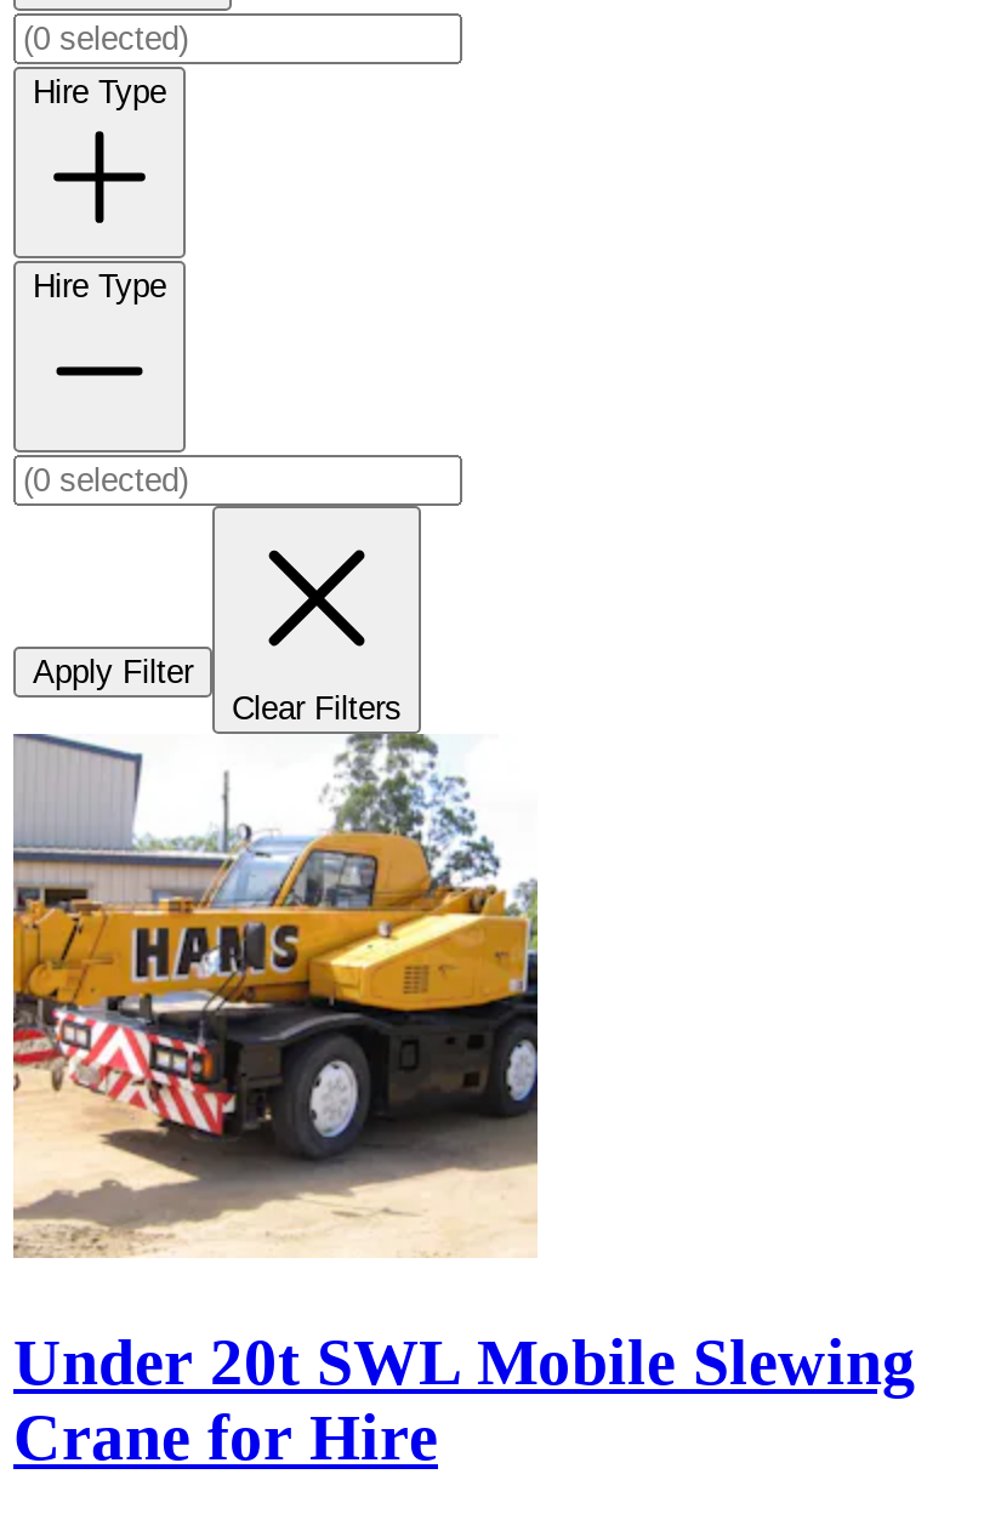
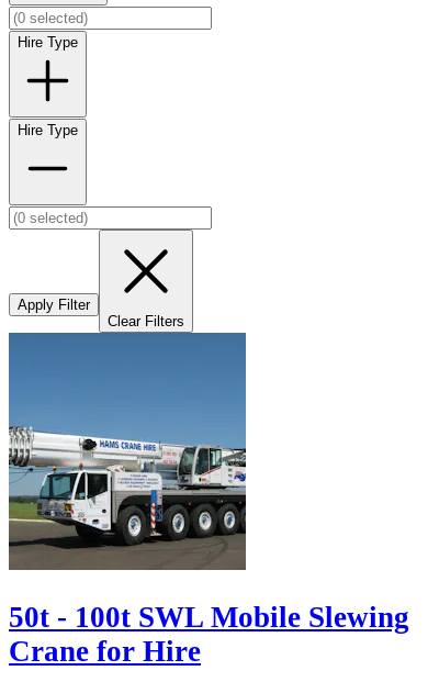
- [image]
- Under 20t SWL Mobile Slewing
+ [image]
+ 50t - 100t SWL Mobile Slewing
